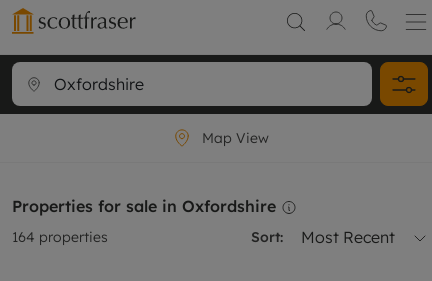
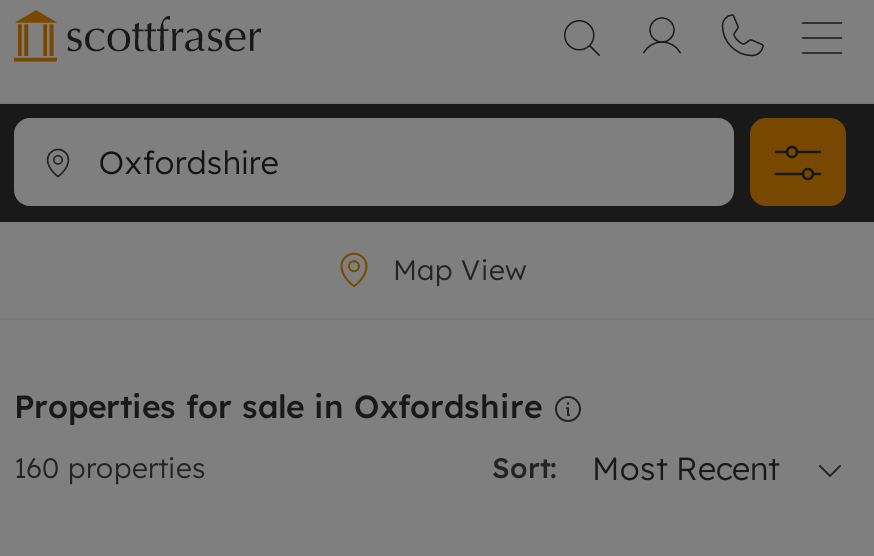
- 164 properties
+ 160 properties
